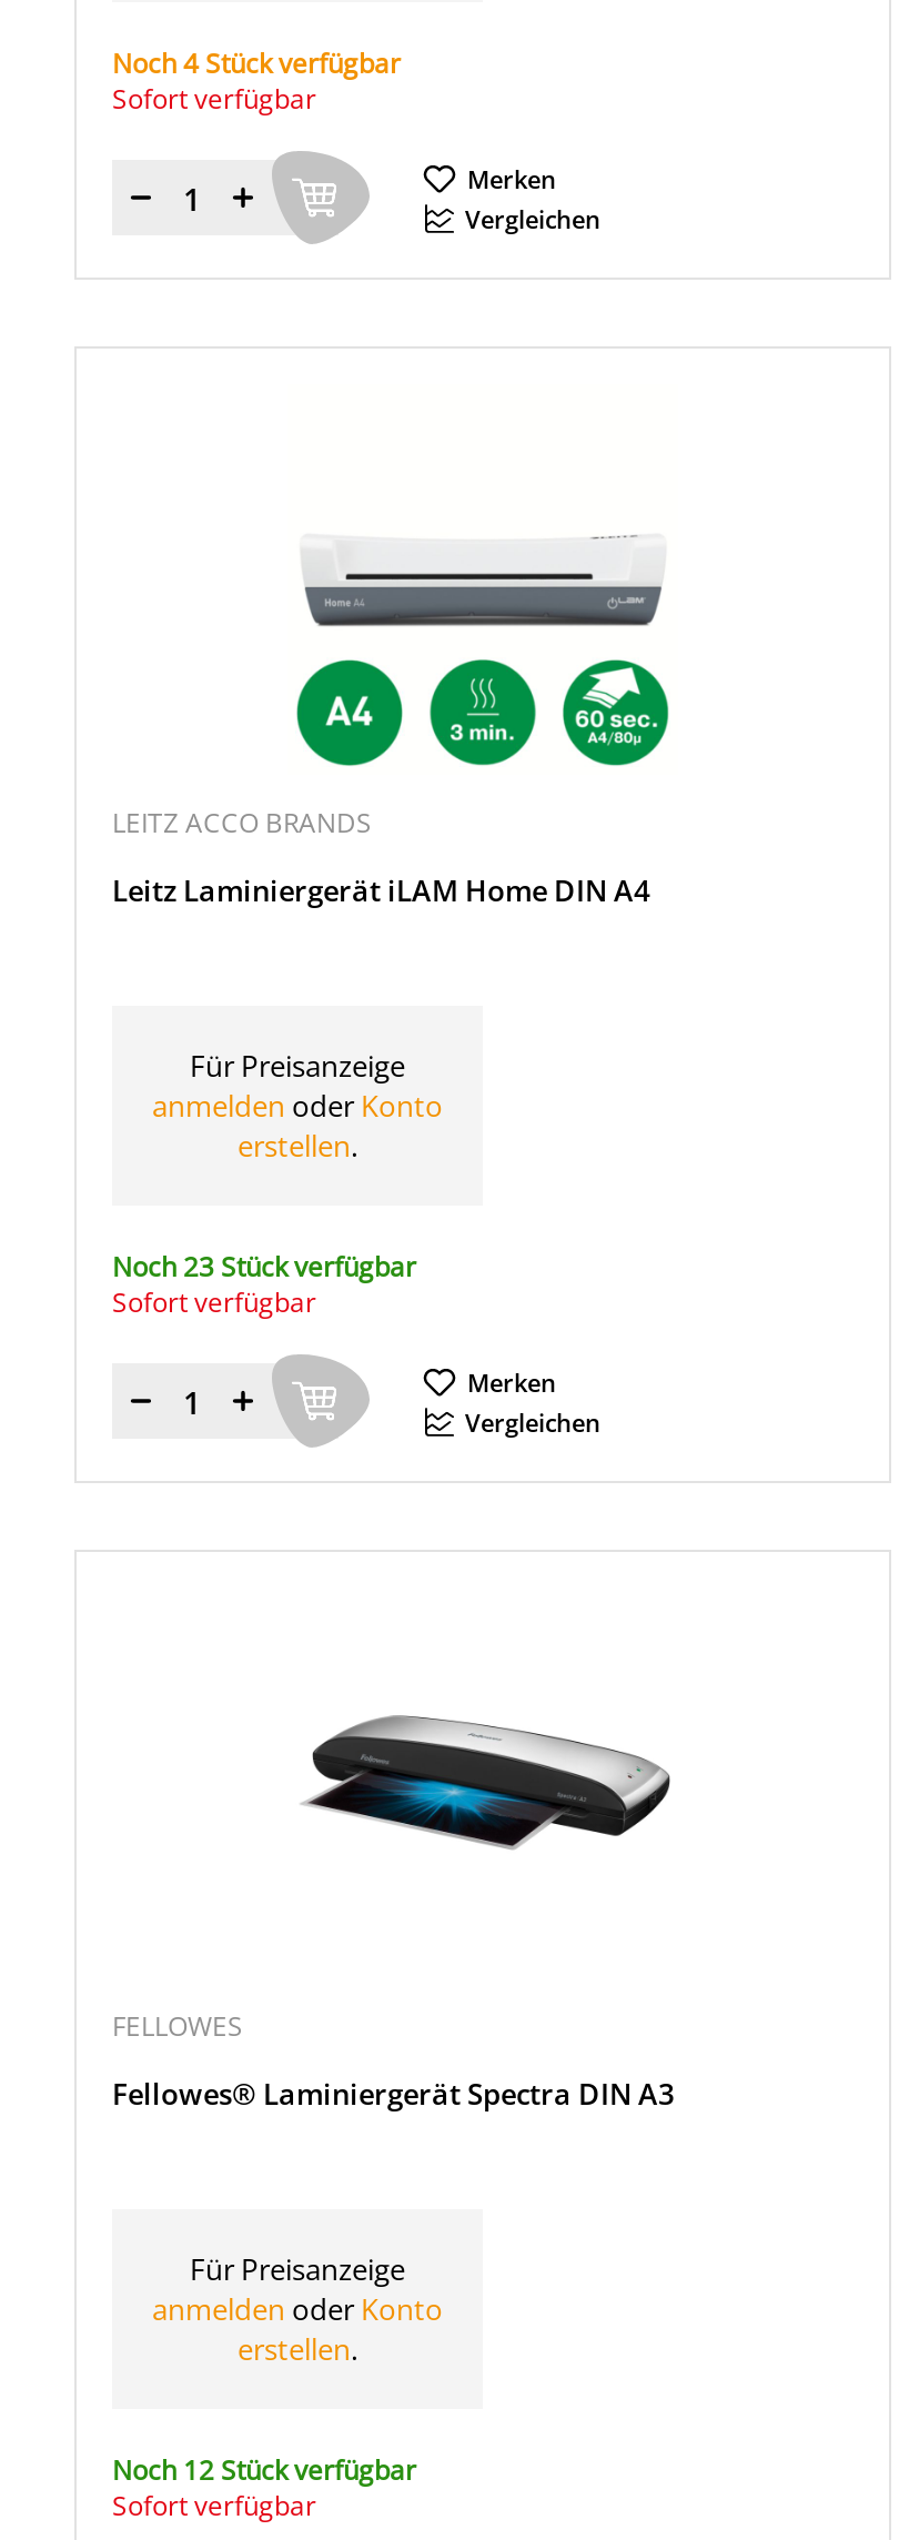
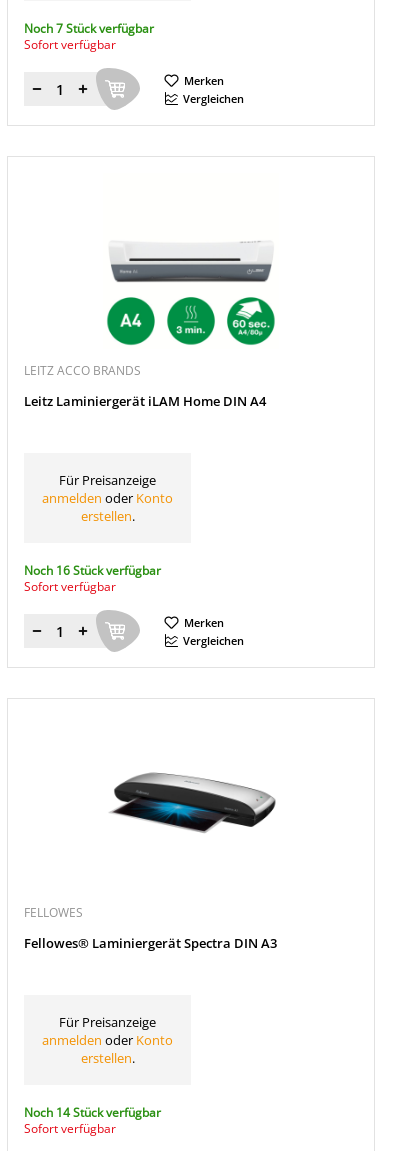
- Noch 4 Stück verfügbar
+ Noch 7 Stück verfügbar

- Noch 23 Stück verfügbar
+ Noch 16 Stück verfügbar

- Noch 12 Stück verfügbar
+ Noch 14 Stück verfügbar
